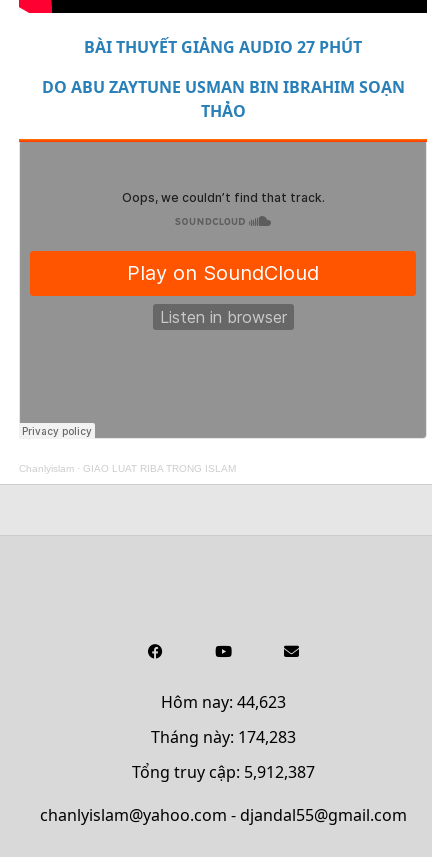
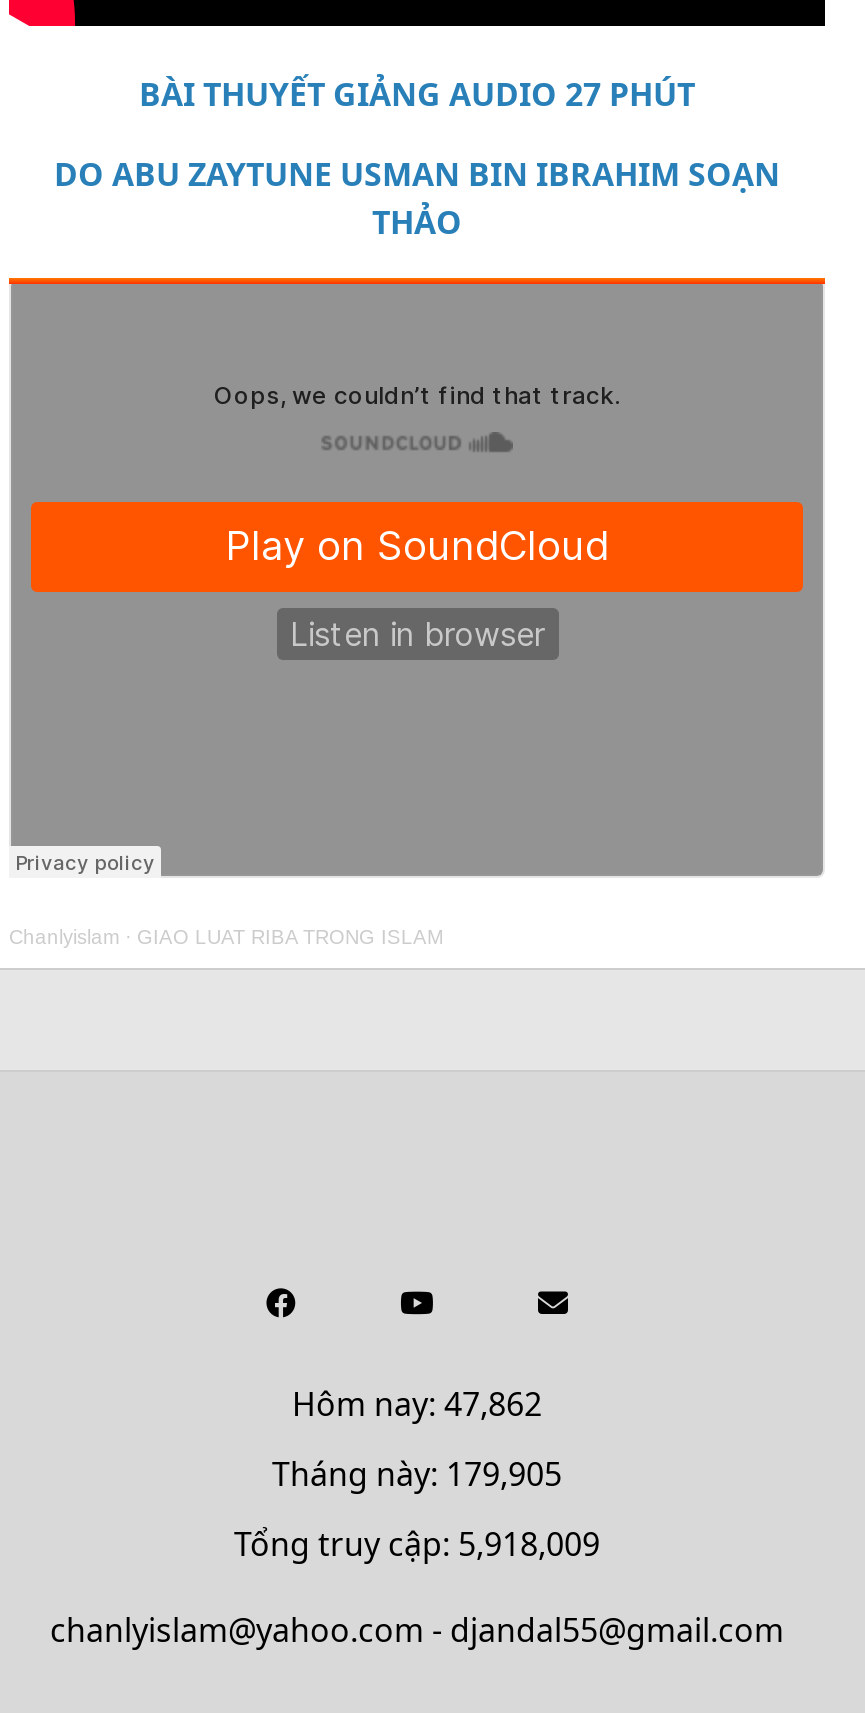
- Hôm nay: 44,623
+ Hôm nay: 47,862

- Tháng này: 174,283
+ Tháng này: 179,905

- Tổng truy cập: 5,912,387
+ Tổng truy cập: 5,918,009
